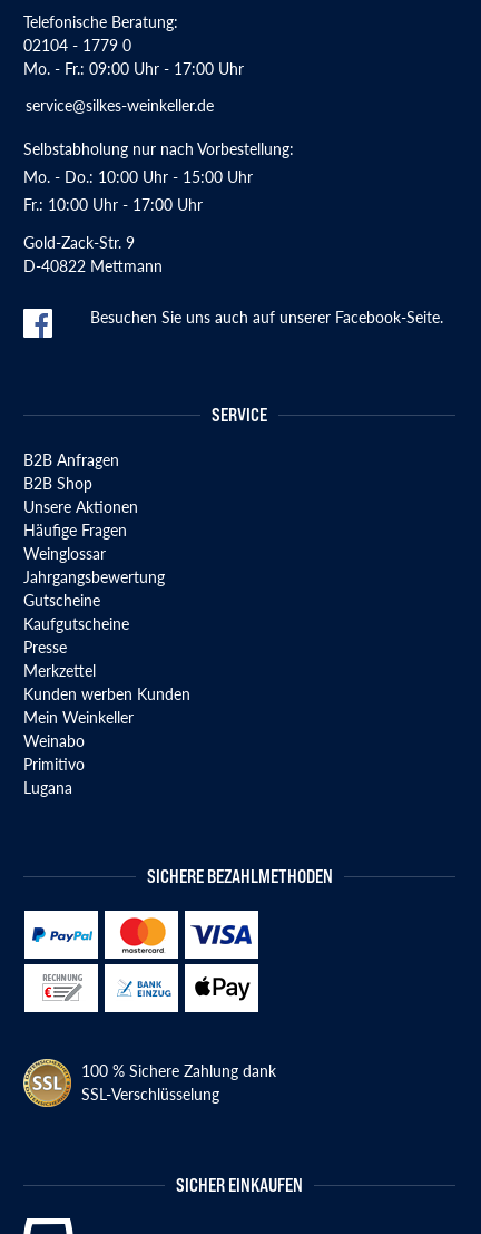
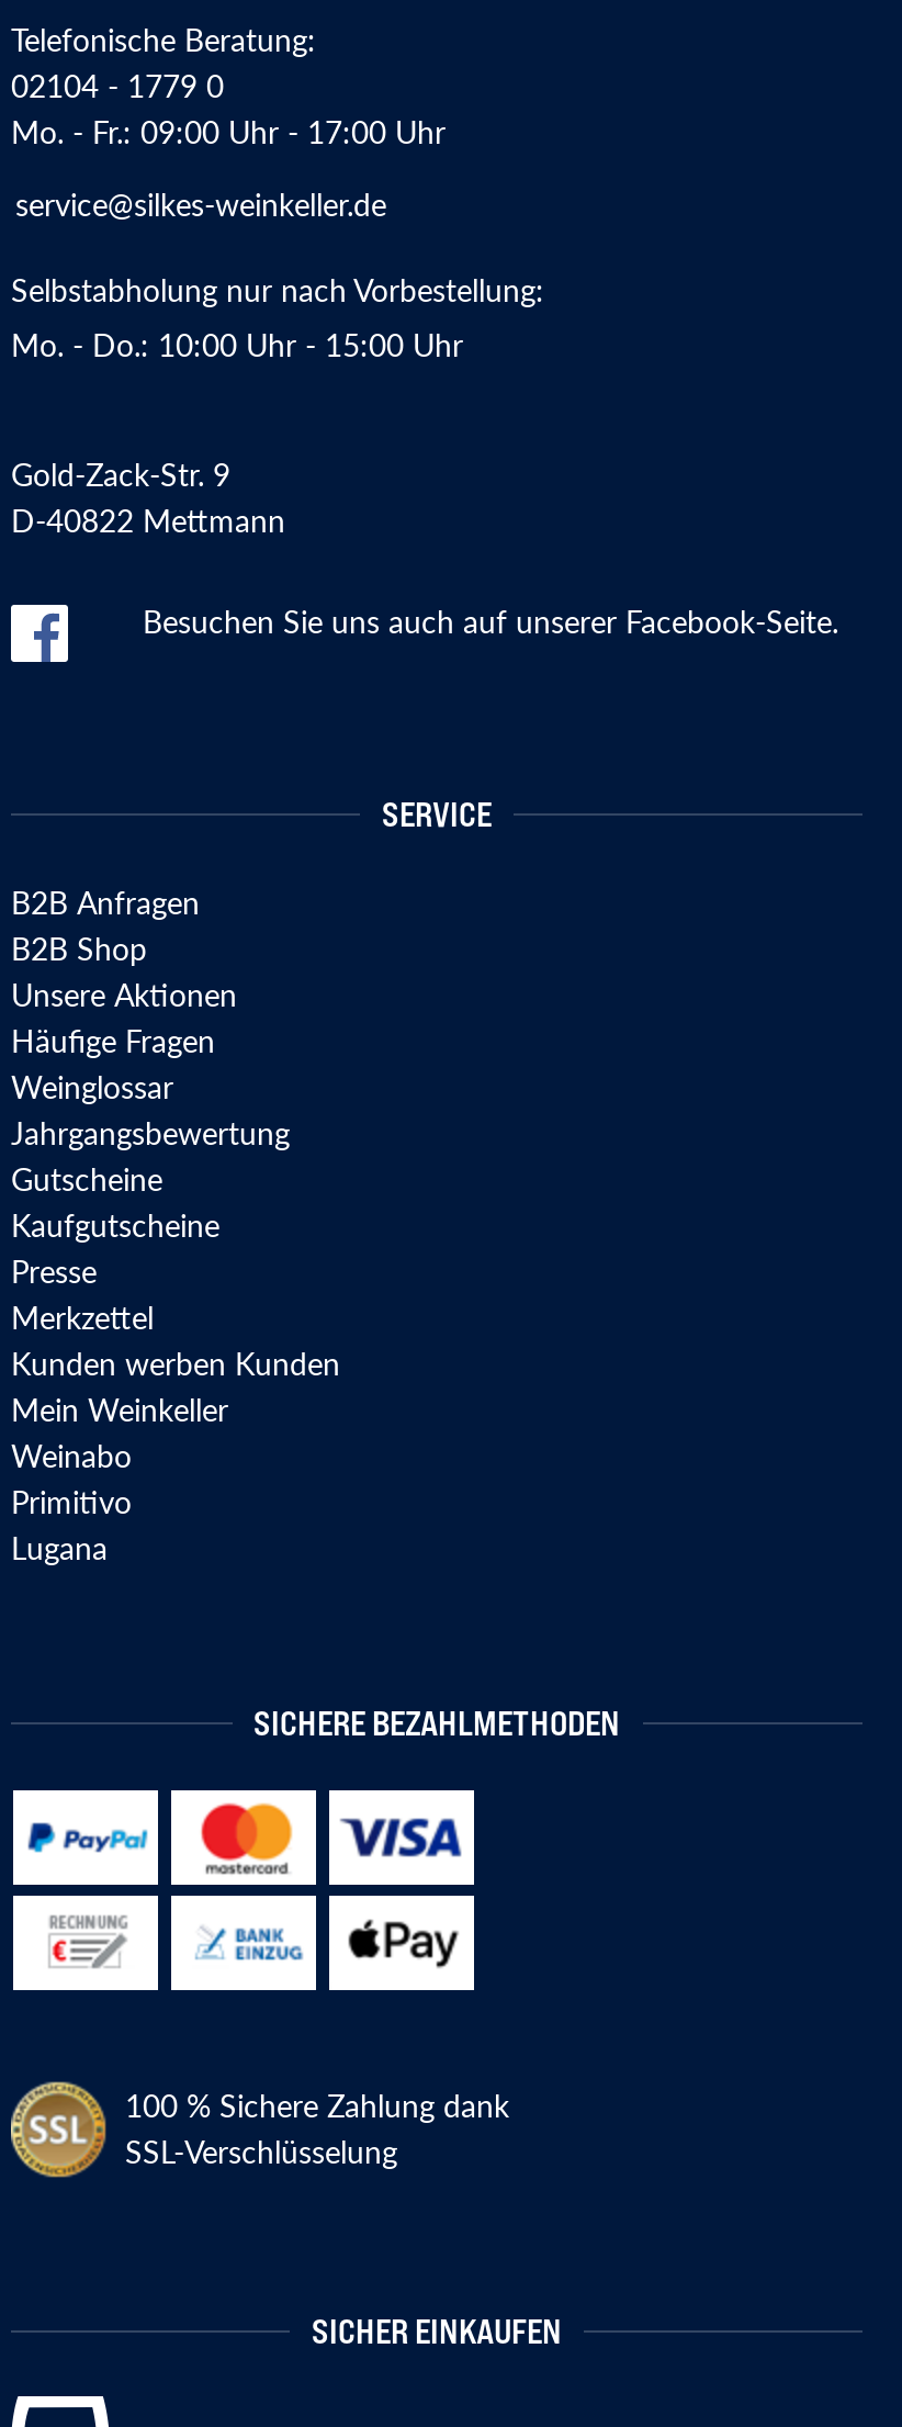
- Fr.: 10:00 Uhr - 17:00 Uhr
